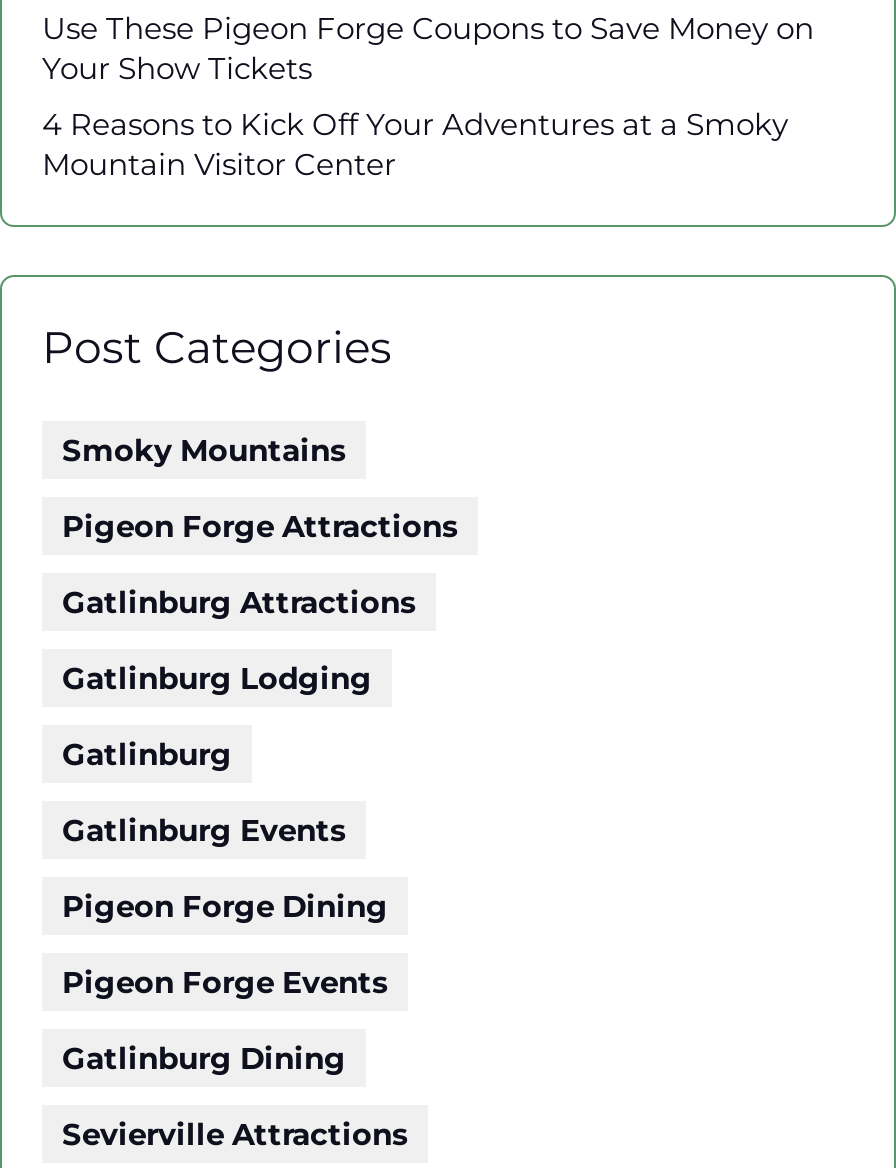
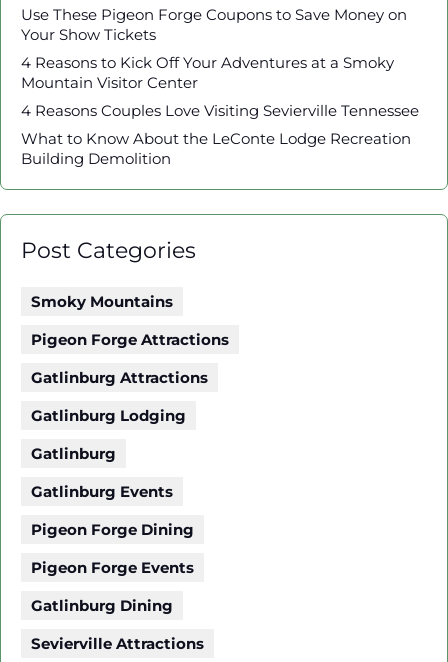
+ 4 Reasons Couples Love Visiting Sevierville Tennessee
+ What to Know About the LeConte Lodge Recreation
+ Building Demolition
